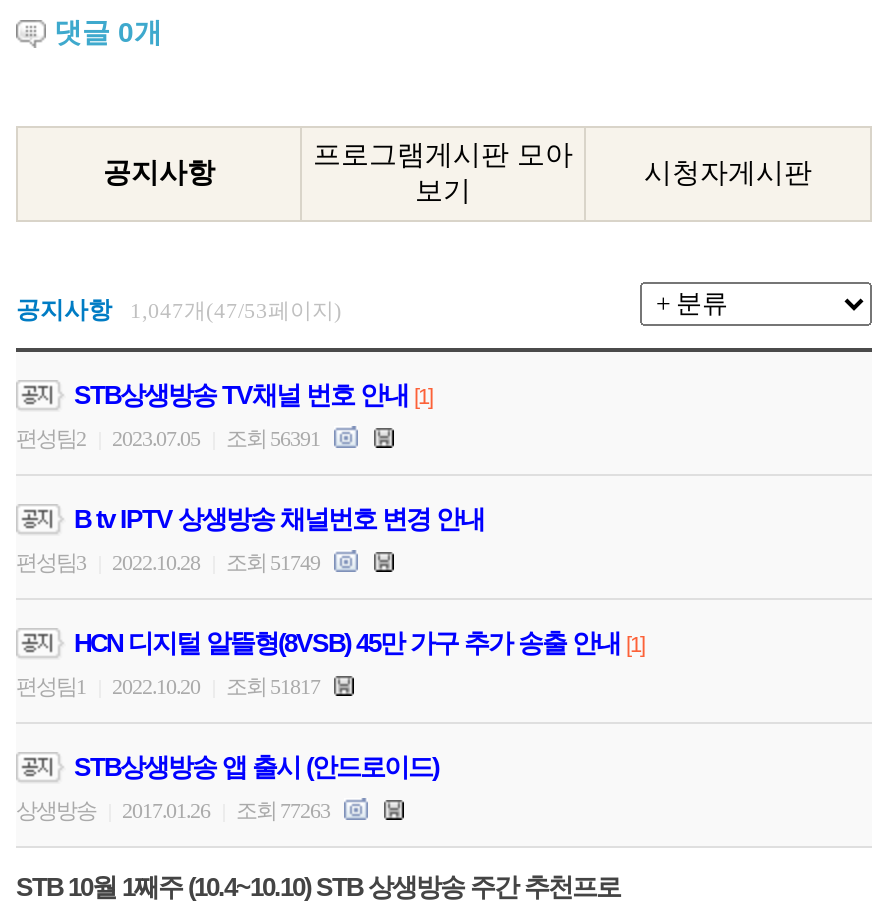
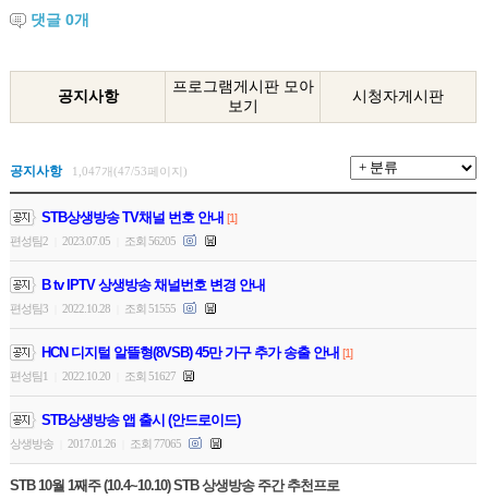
- 편성팀2 2023.07.05 조회 56391
+ 편성팀2 2023.07.05 조회 56205

- 편성팀3 2022.10.28 조회 51749
+ 편성팀3 2022.10.28 조회 51555

- 편성팀1 2022.10.20 조회 51817
+ 편성팀1 2022.10.20 조회 51627

- 상생방송 2017.01.26 조회 77263
+ 상생방송 2017.01.26 조회 77065
